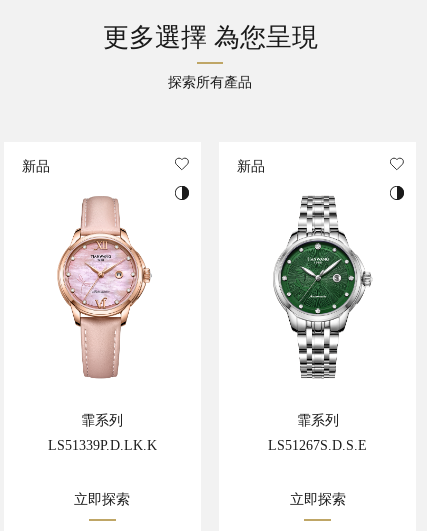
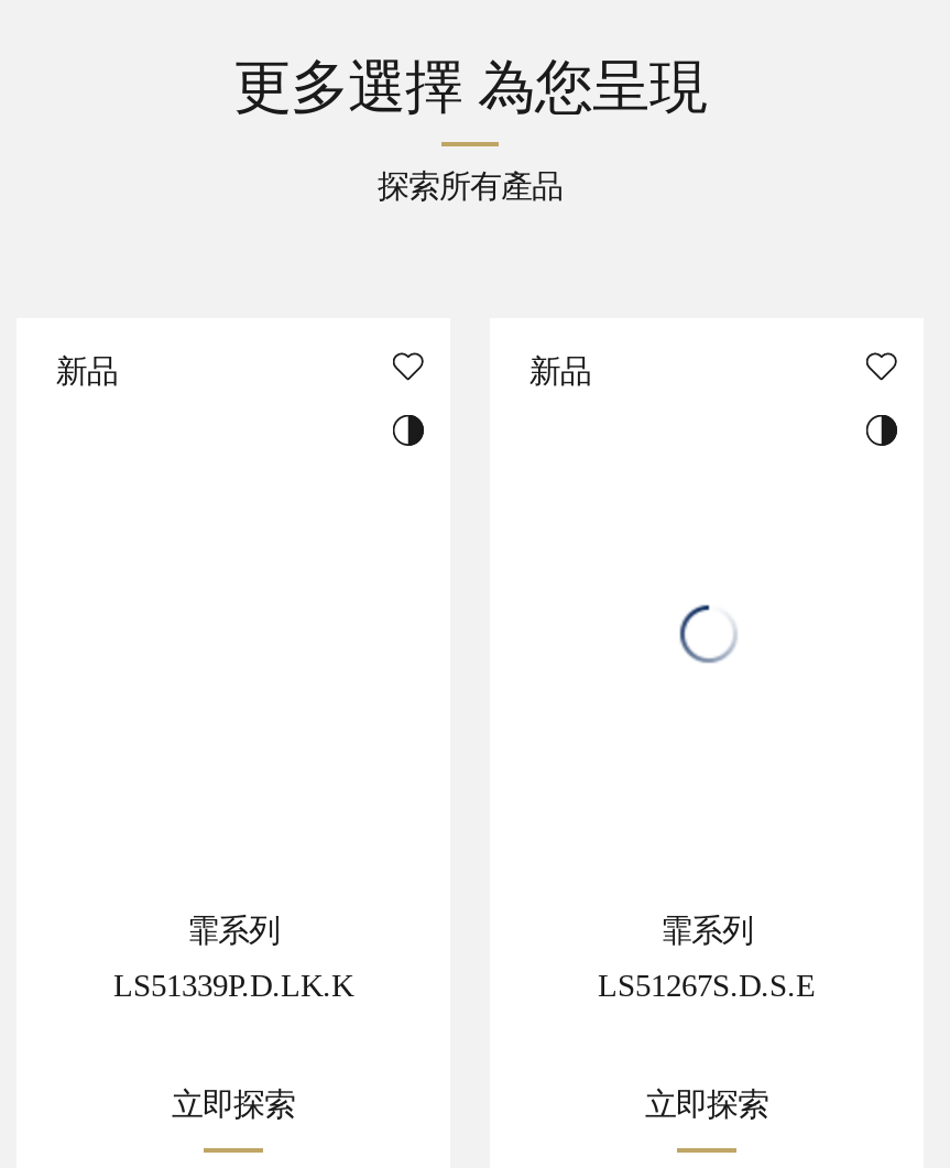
- [image]

- [image]
